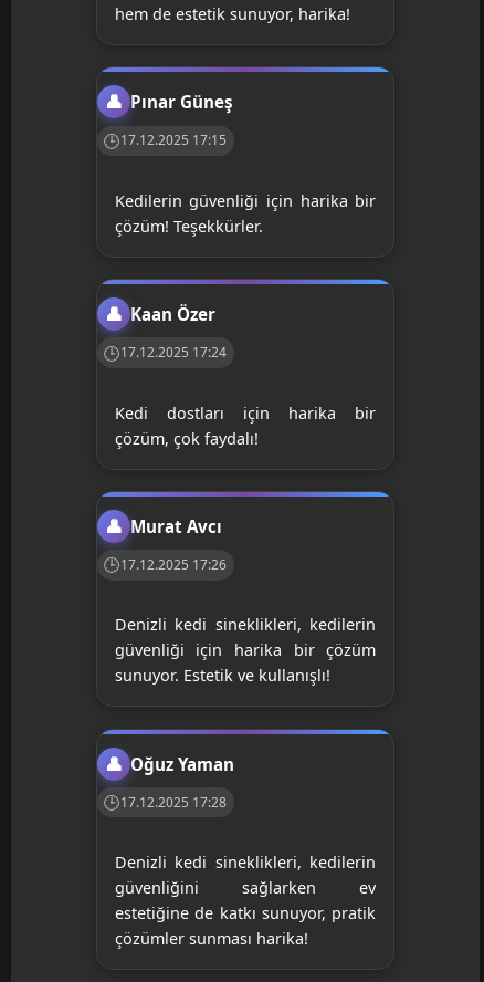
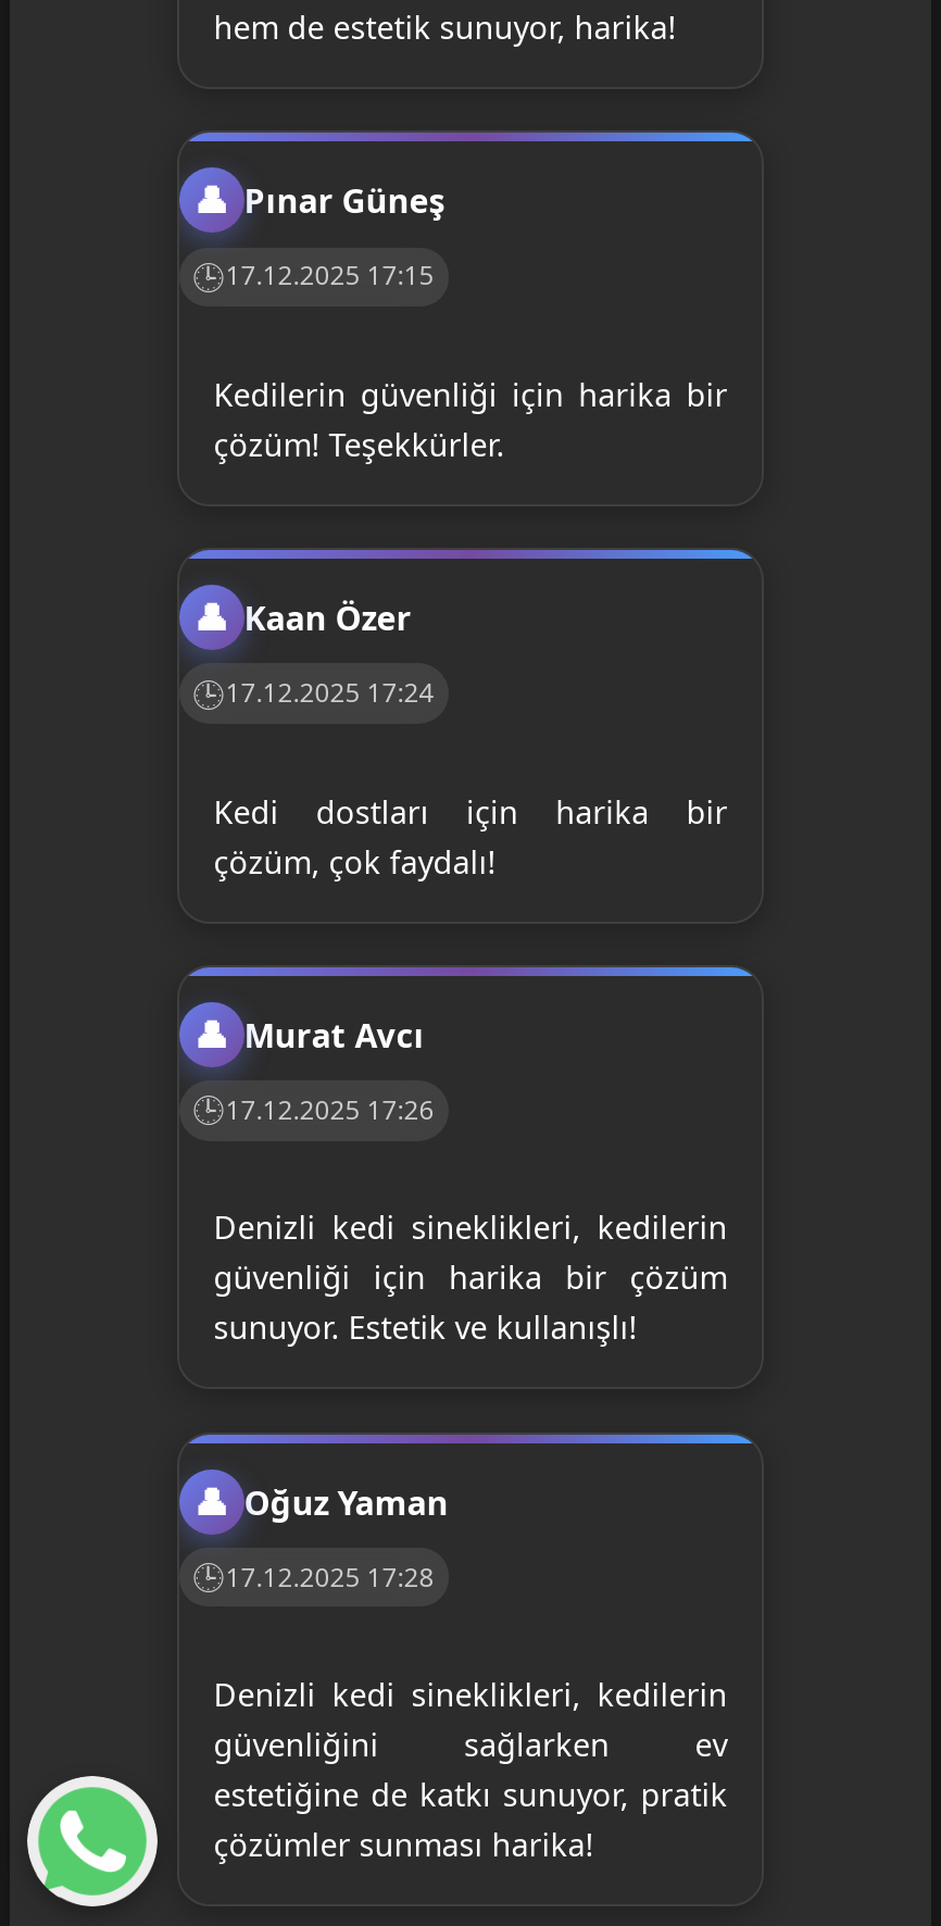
+ [image]
